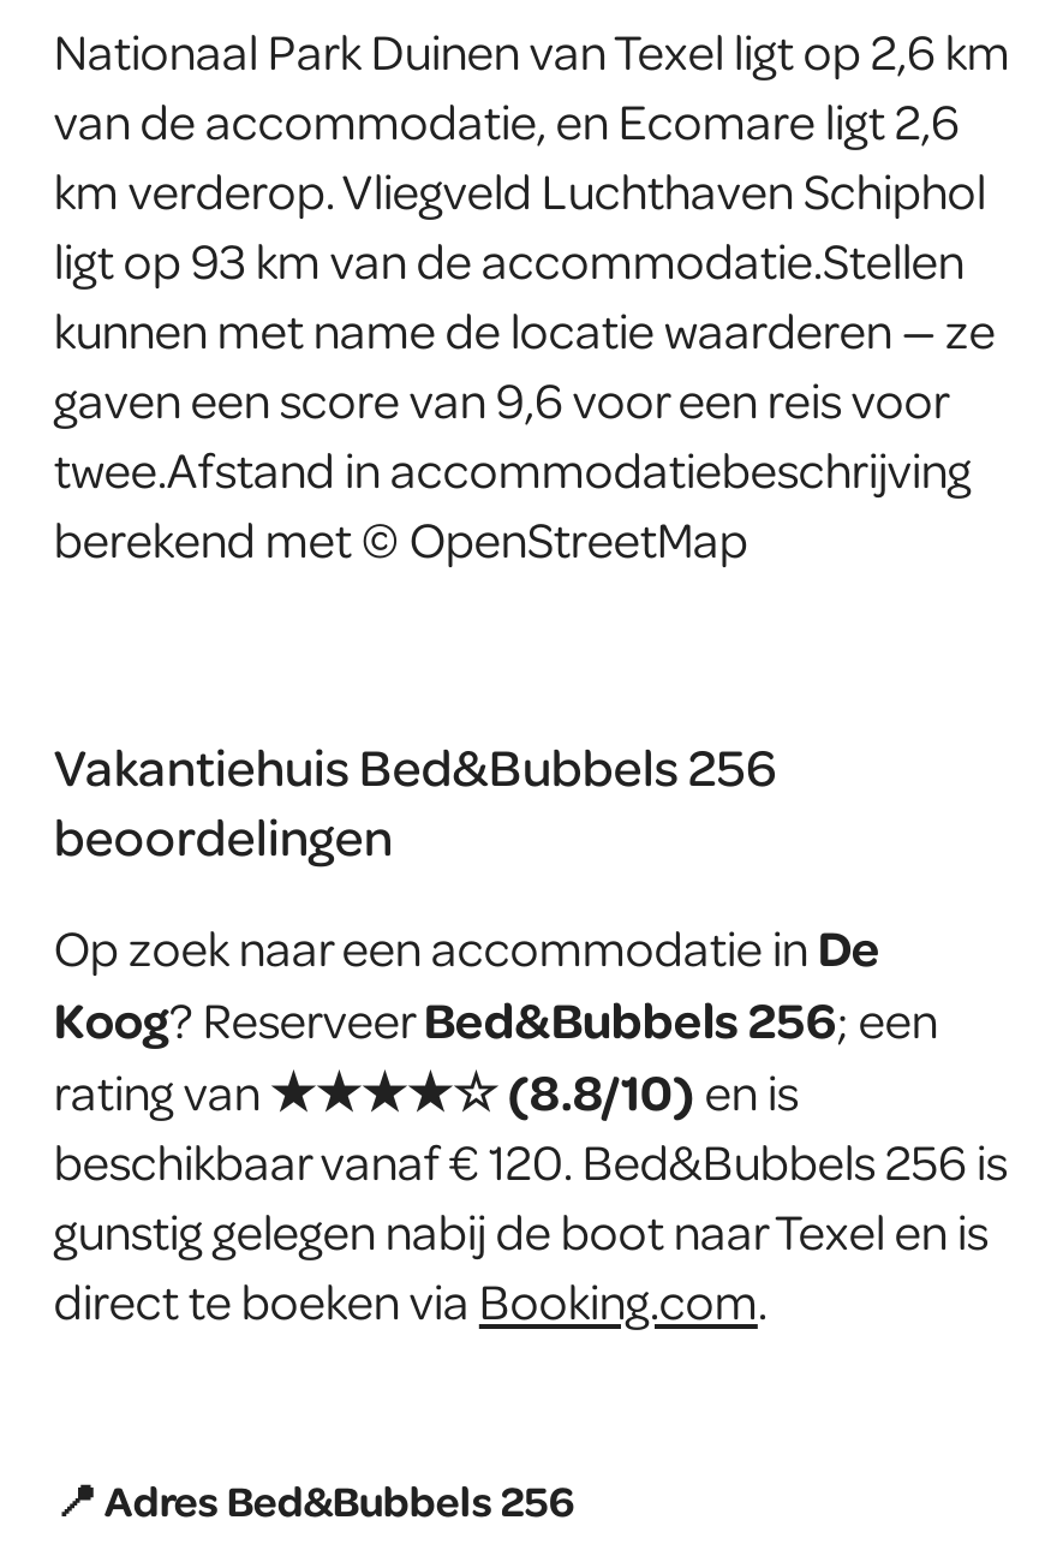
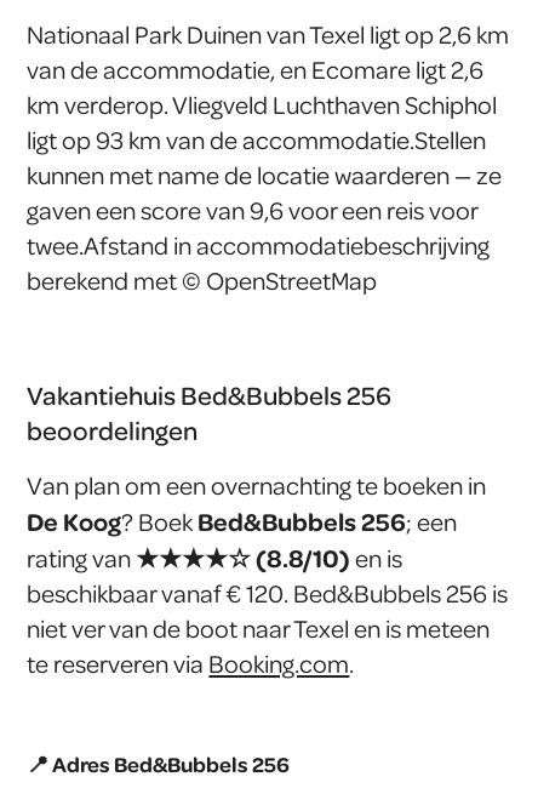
- Op zoek naar een accommodatie in De
- Koog? ReserveerBed&Bubbels 256; een
+ Van plan om een overnachting te boeken in
+ De Koog? Boek Bed&Bubbels 256; een

- gunstig gelegen nabij de boot naar Texel en is
- direct te boeken via Booking.com.
+ niet ver van de boot naar Texel en is meteen
+ te reserveren via Booking.com.
